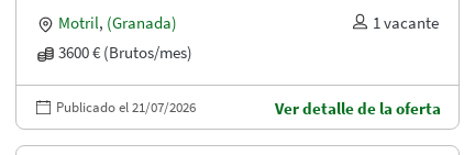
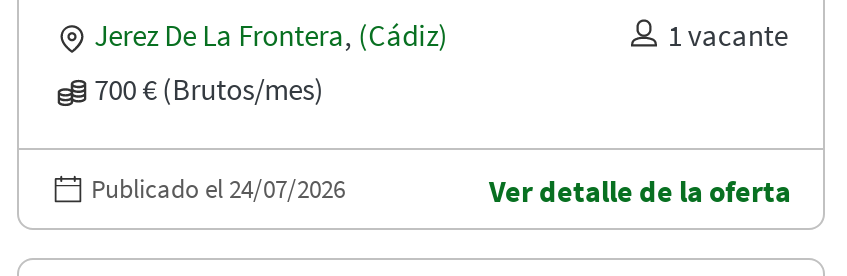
- Motril, (Granada)
+ Jerez De La Frontera, (Cádiz)

- 3600 € (Brutos/mes)
+ 700 € (Brutos/mes)

- Publicado el 21/07/2026
+ Publicado el 24/07/2026
